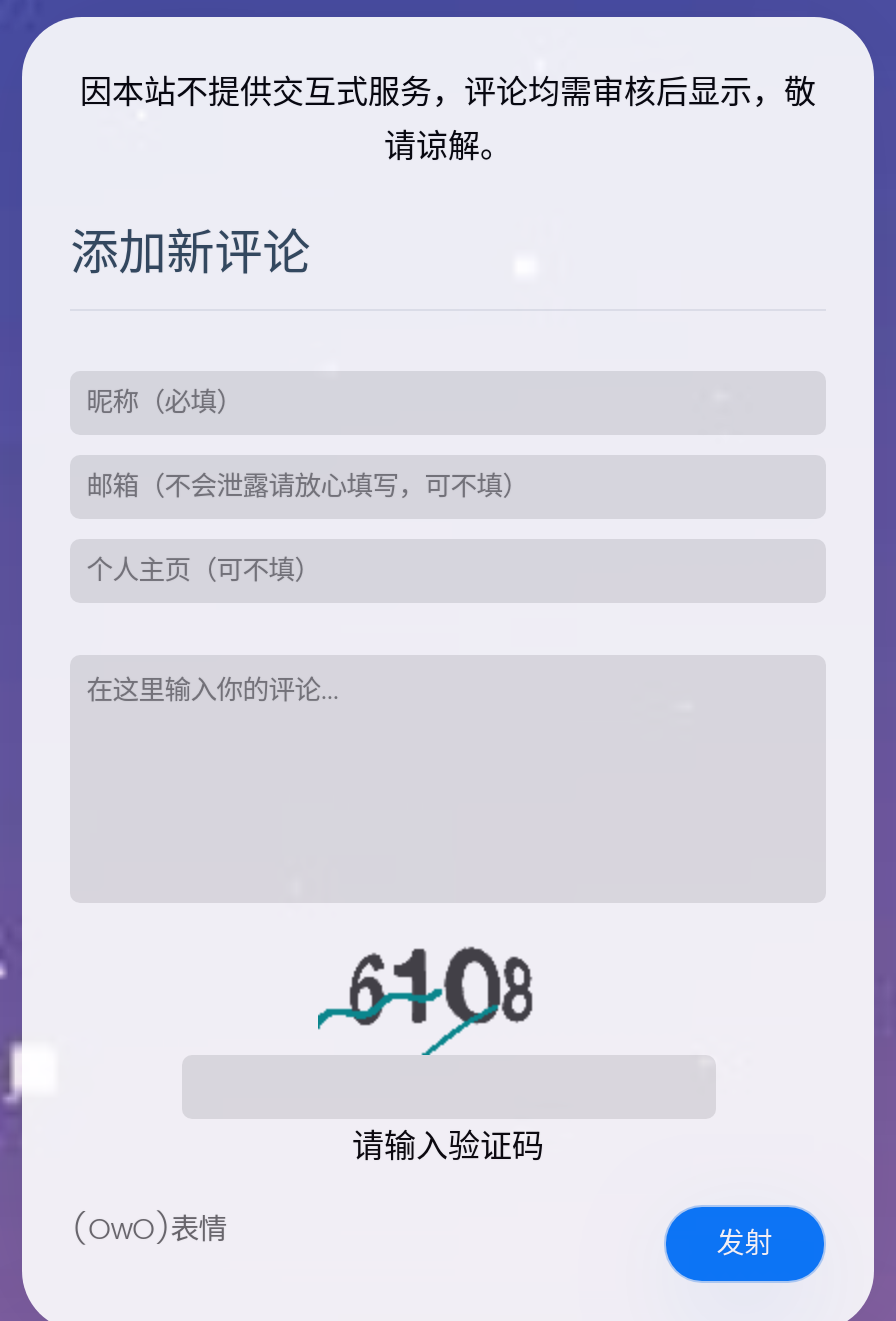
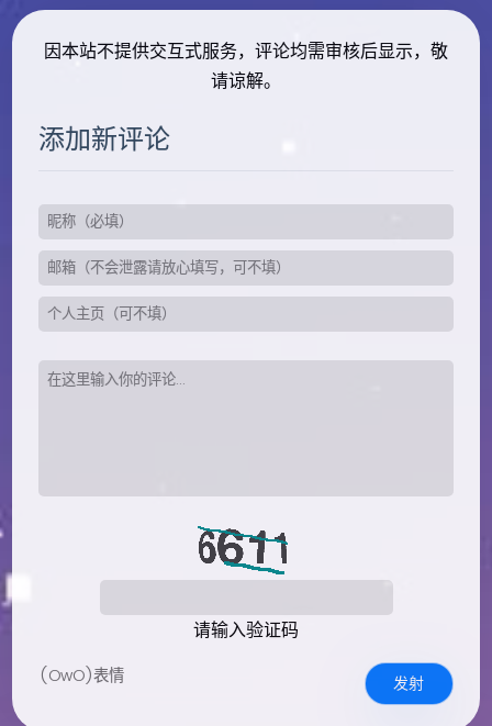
- [image]
+ [image]
